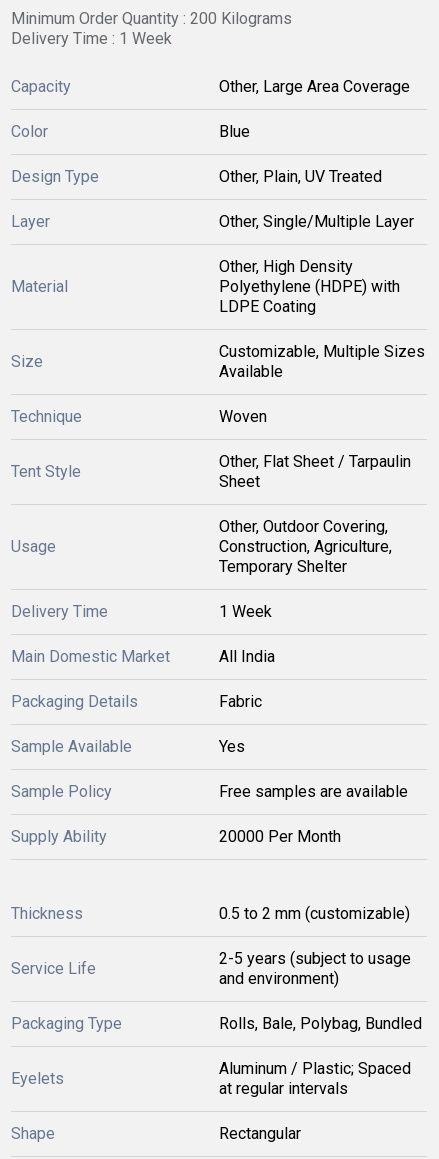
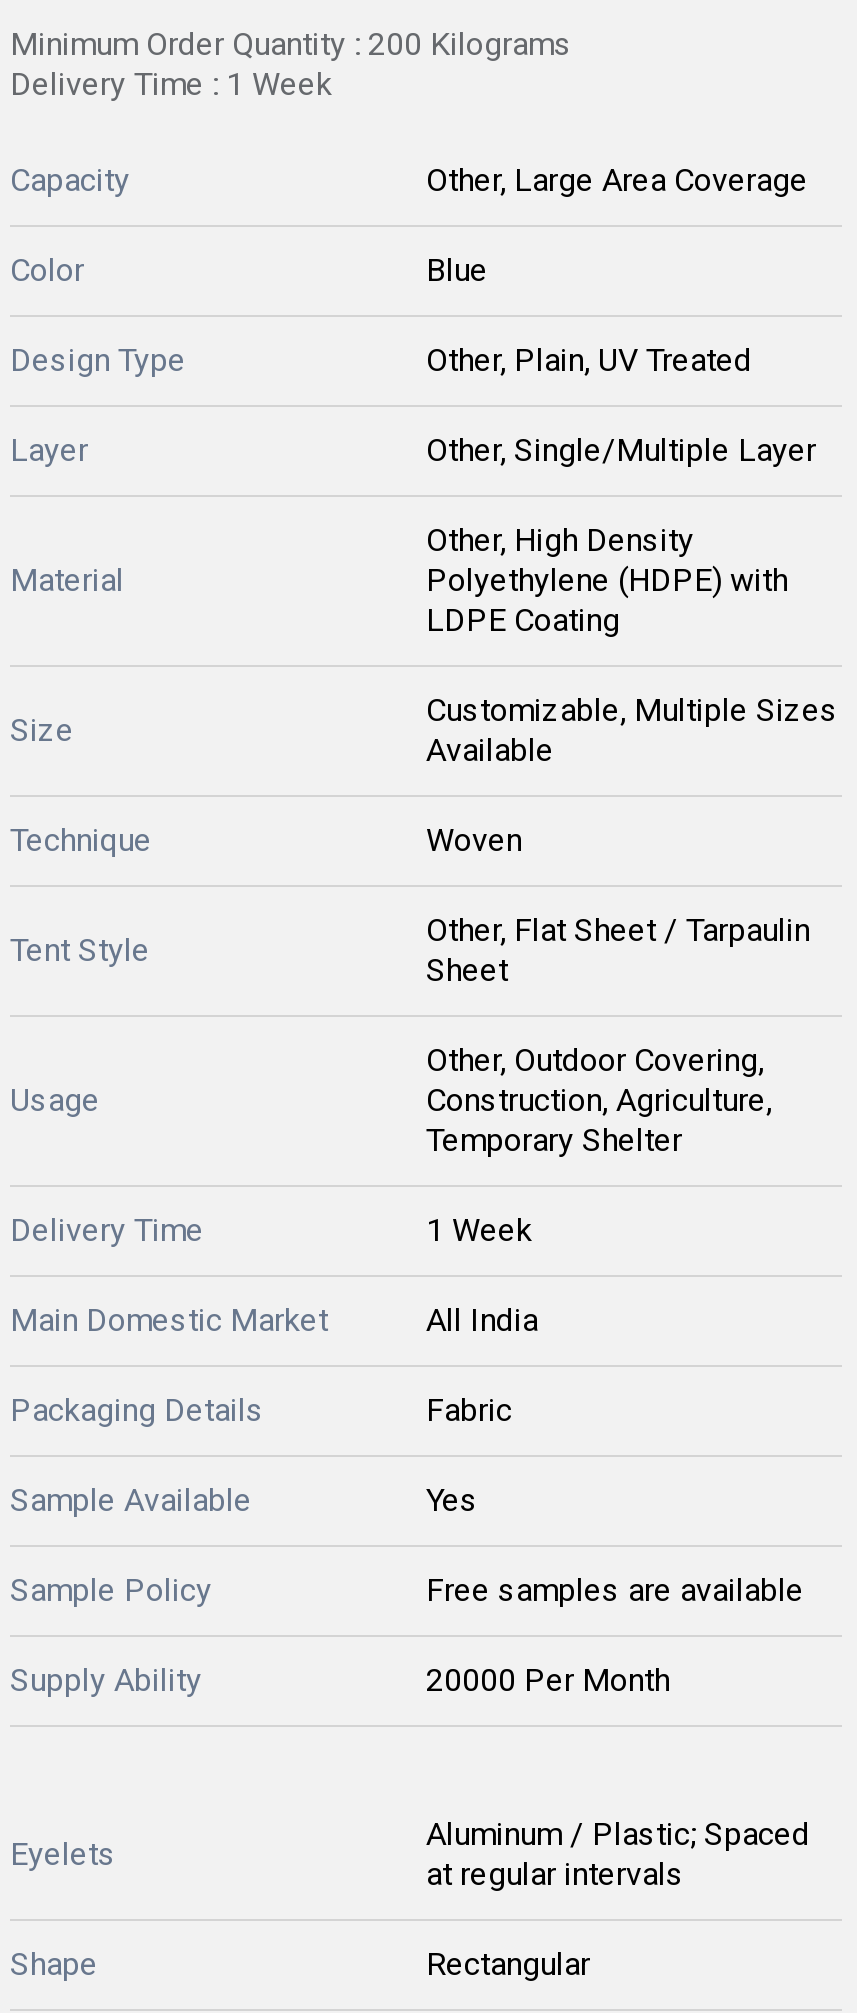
- Thickness
- 0.5 to 2 mm (customizable)
- Service Life

- 2-5 years (subject to usage
- and environment)
- Packaging Type
- Rolls, Bale, Polybag, Bundled
